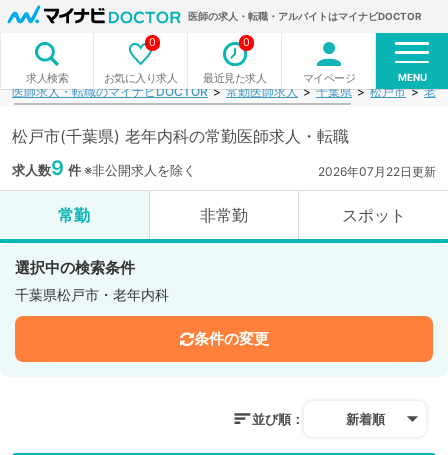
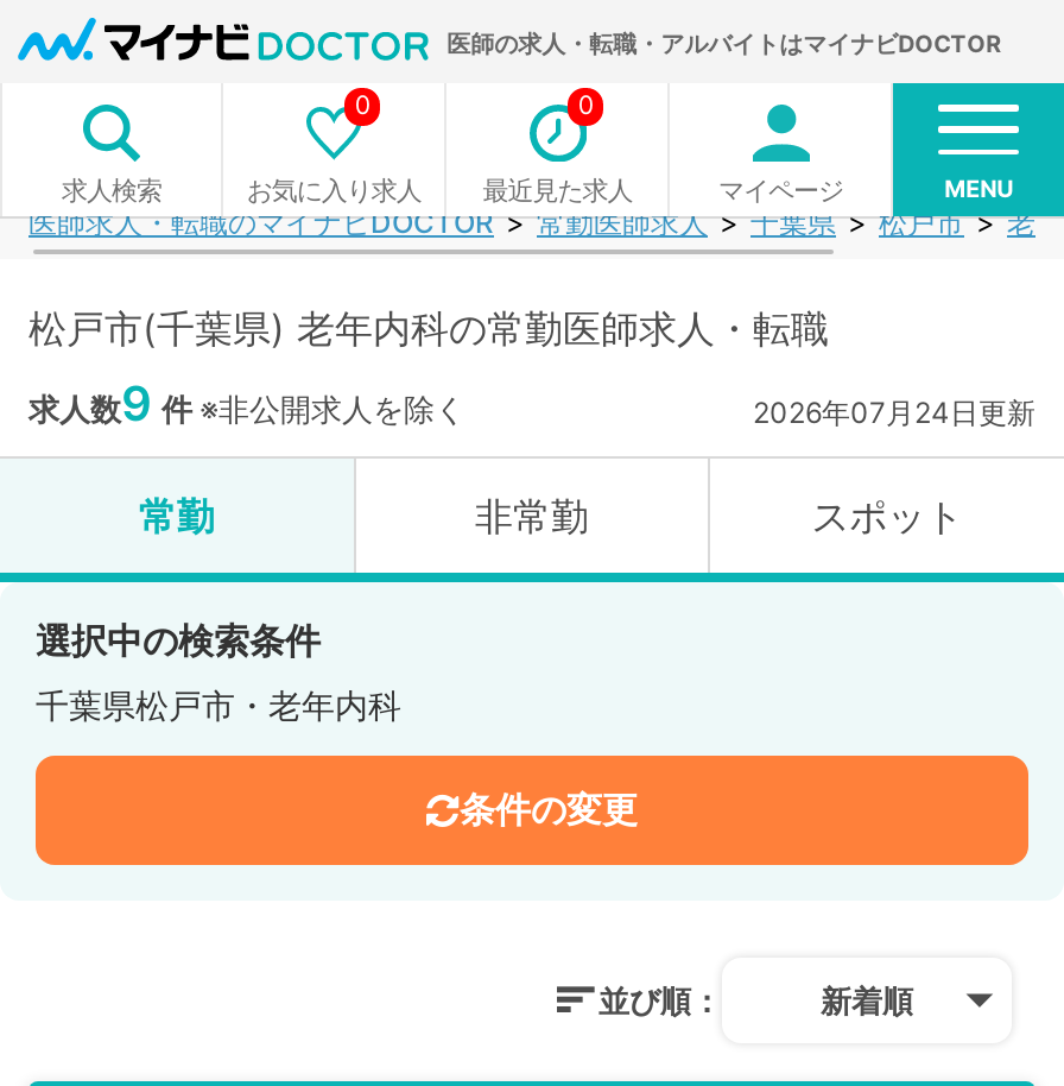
- 2026年07月22日更新
+ 2026年07月24日更新
